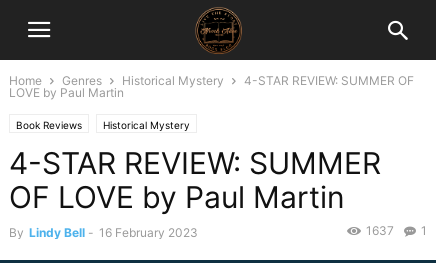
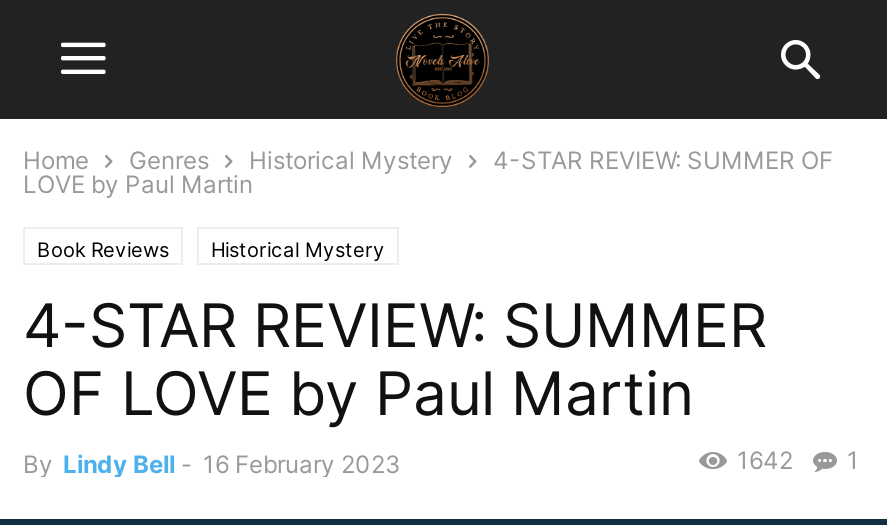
- 1637 1
+ 1642 1
